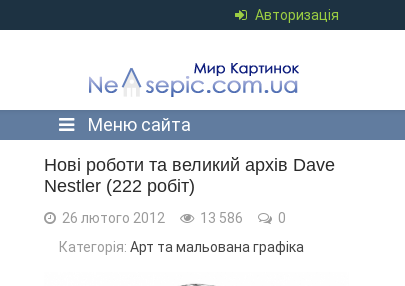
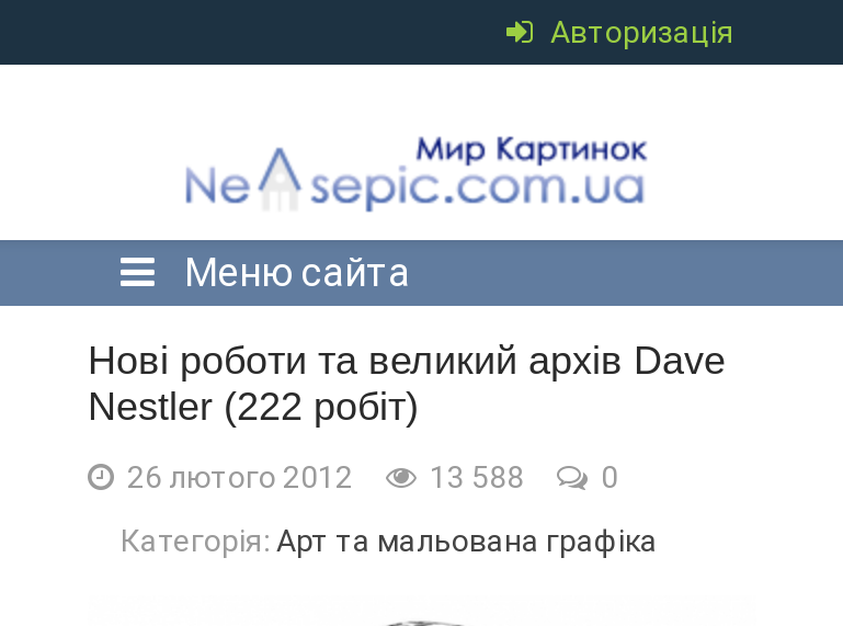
- 26 лютого 2012 13 586 0
+ 26 лютого 2012 13 588 0
